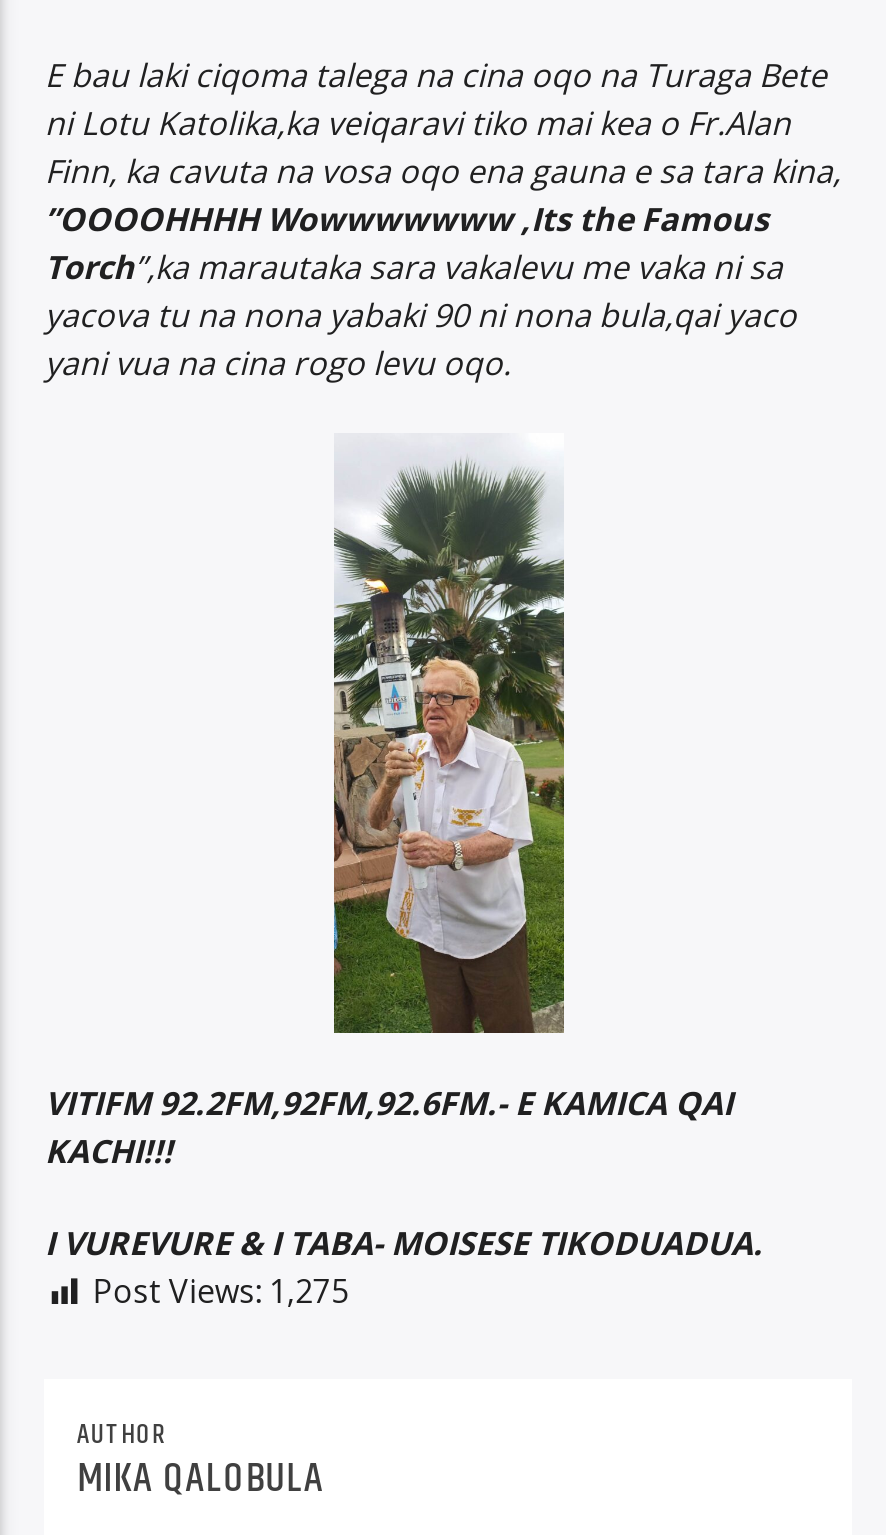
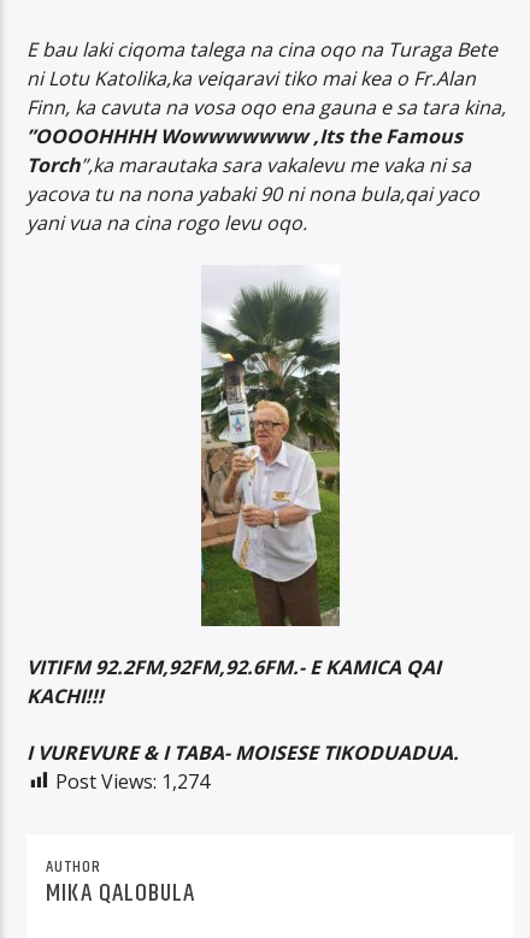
- Post Views: 1,275
+ Post Views: 1,274
